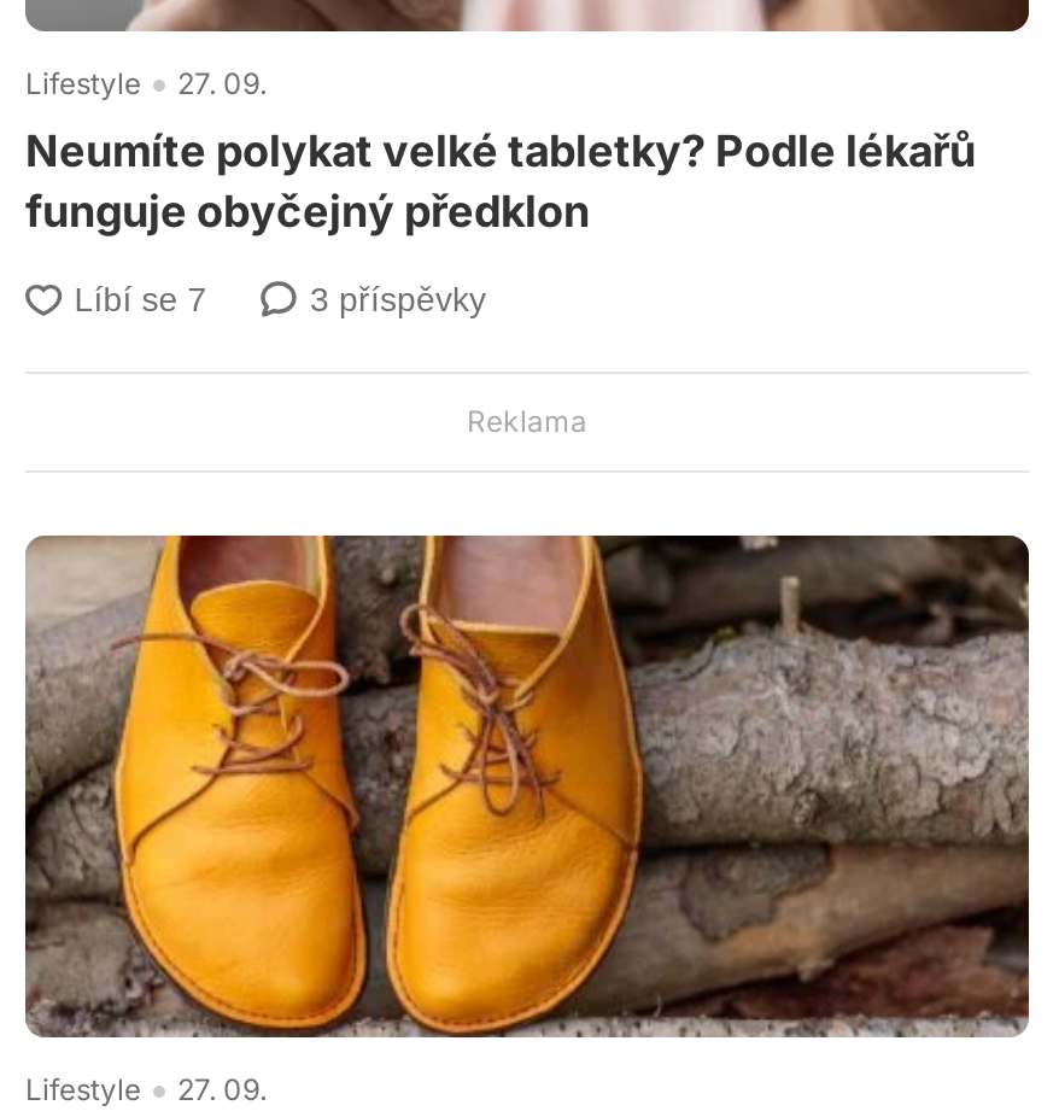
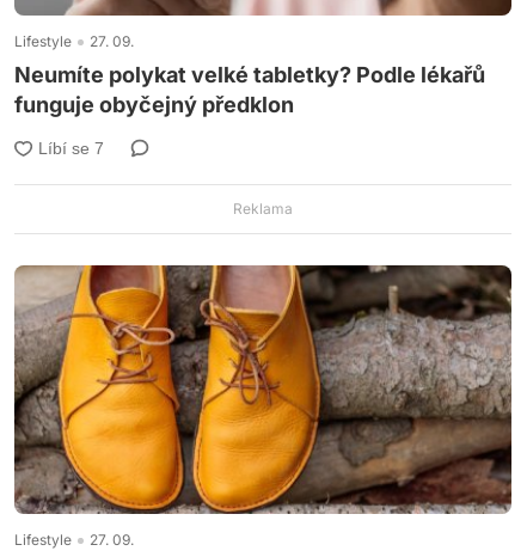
- 3 příspěvky
